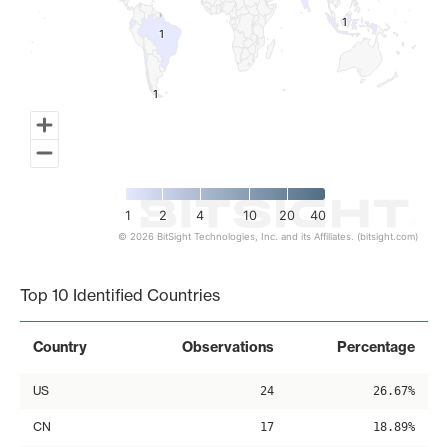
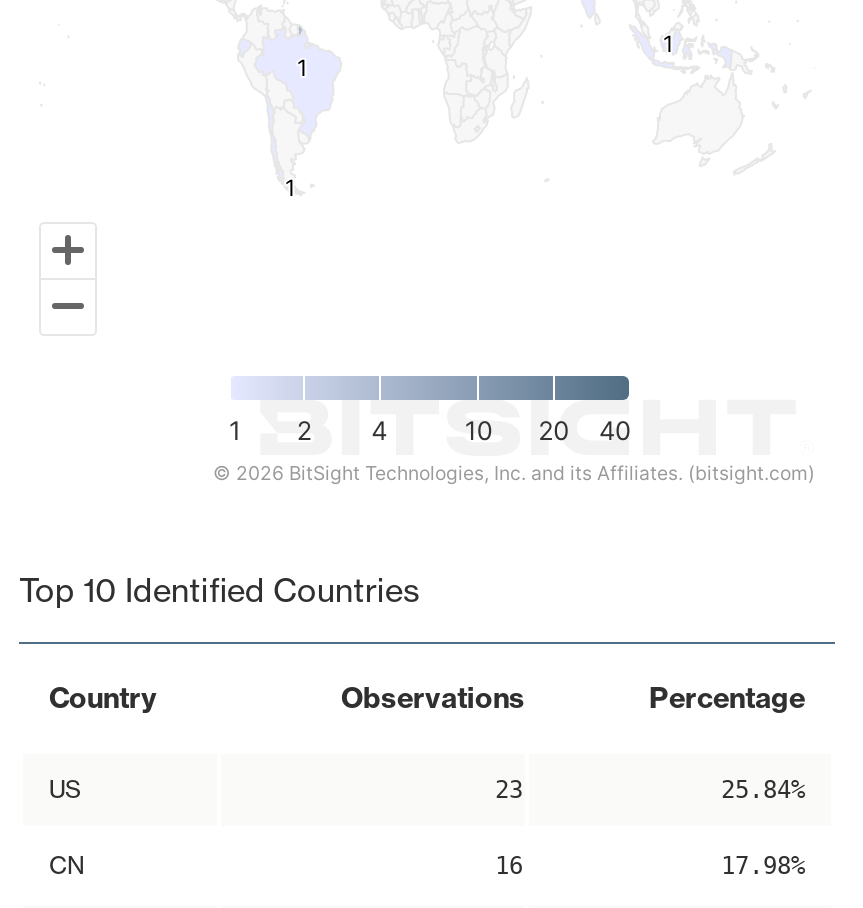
- 24
+ 23

- 26.67%
+ 25.84%

- 17
+ 16

- 18.89%
+ 17.98%
